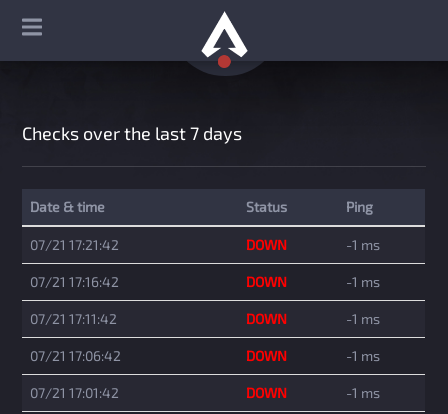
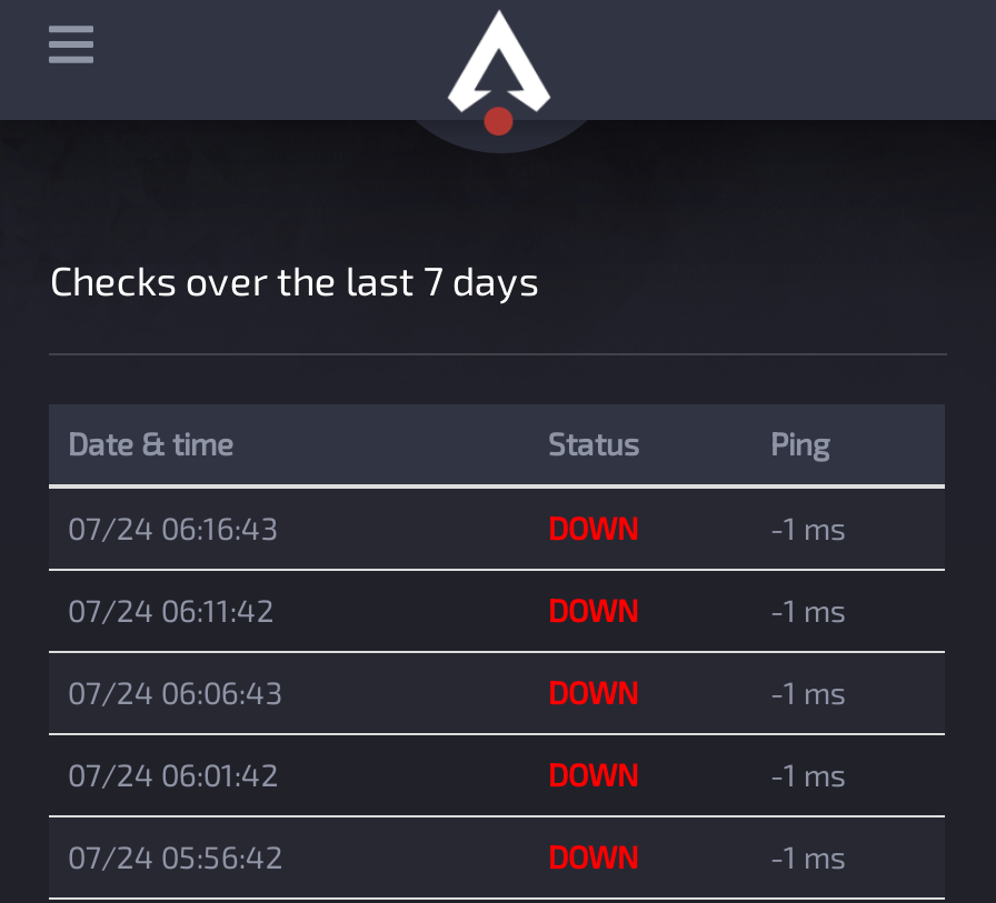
- 07/21 17:21:42
+ 07/24 06:16:43

- 07/21 17:16:42
+ 07/24 06:11:42

- 07/21 17:11:42
+ 07/24 06:06:43

- 07/21 17:06:42
+ 07/24 06:01:42

- 07/21 17:01:42
+ 07/24 05:56:42
